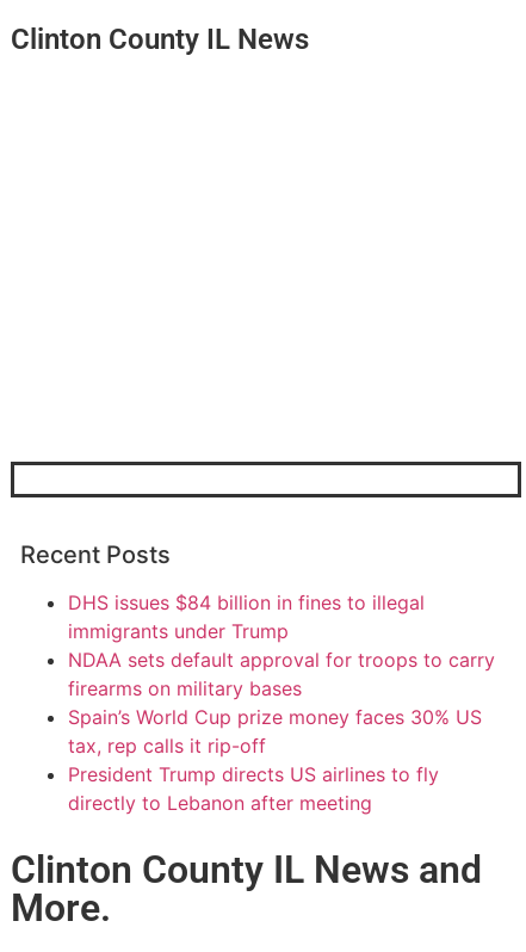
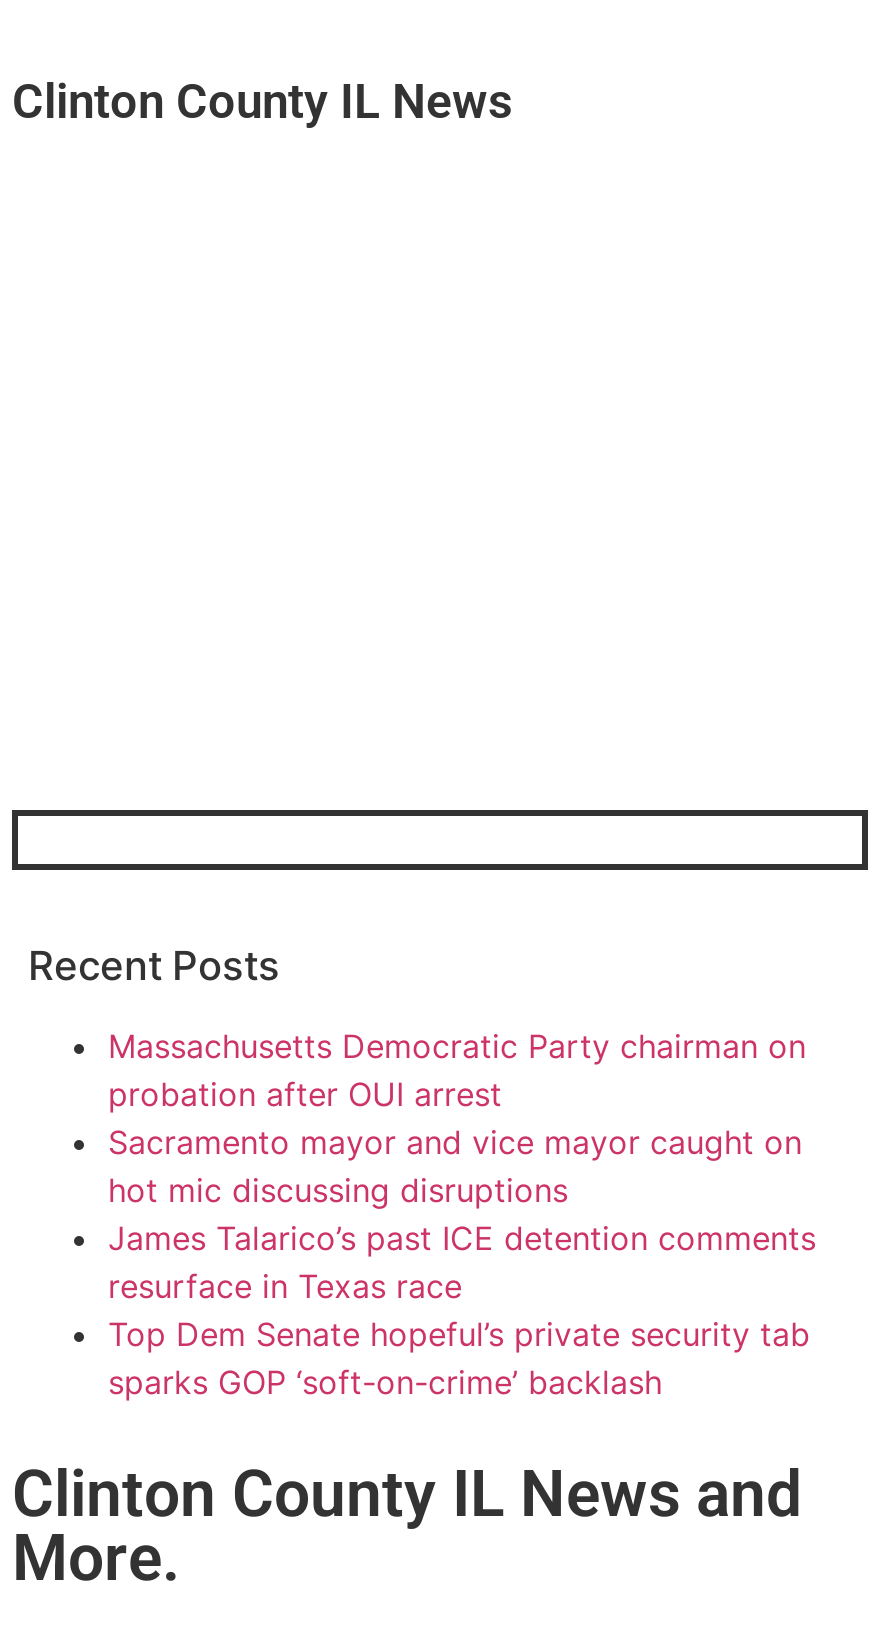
- DHS issues $84 billion in fines to illegal
- immigrants under Trump
- NDAA sets default approval for troops to carry
- firearms on military bases
- Spain’s World Cup prize money faces 30% US
- tax, rep calls it rip-off
- President Trump directs US airlines to fly
- directly to Lebanon after meeting
+ Massachusetts Democratic Party chairman on
+ probation after OUI arrest
+ Sacramento mayor and vice mayor caught on
+ hot mic discussing disruptions
+ James Talarico’s past ICE detention comments
+ resurface in Texas race
+ Top Dem Senate hopeful’s private security tab
+ sparks GOP ‘soft-on-crime’ backlash
